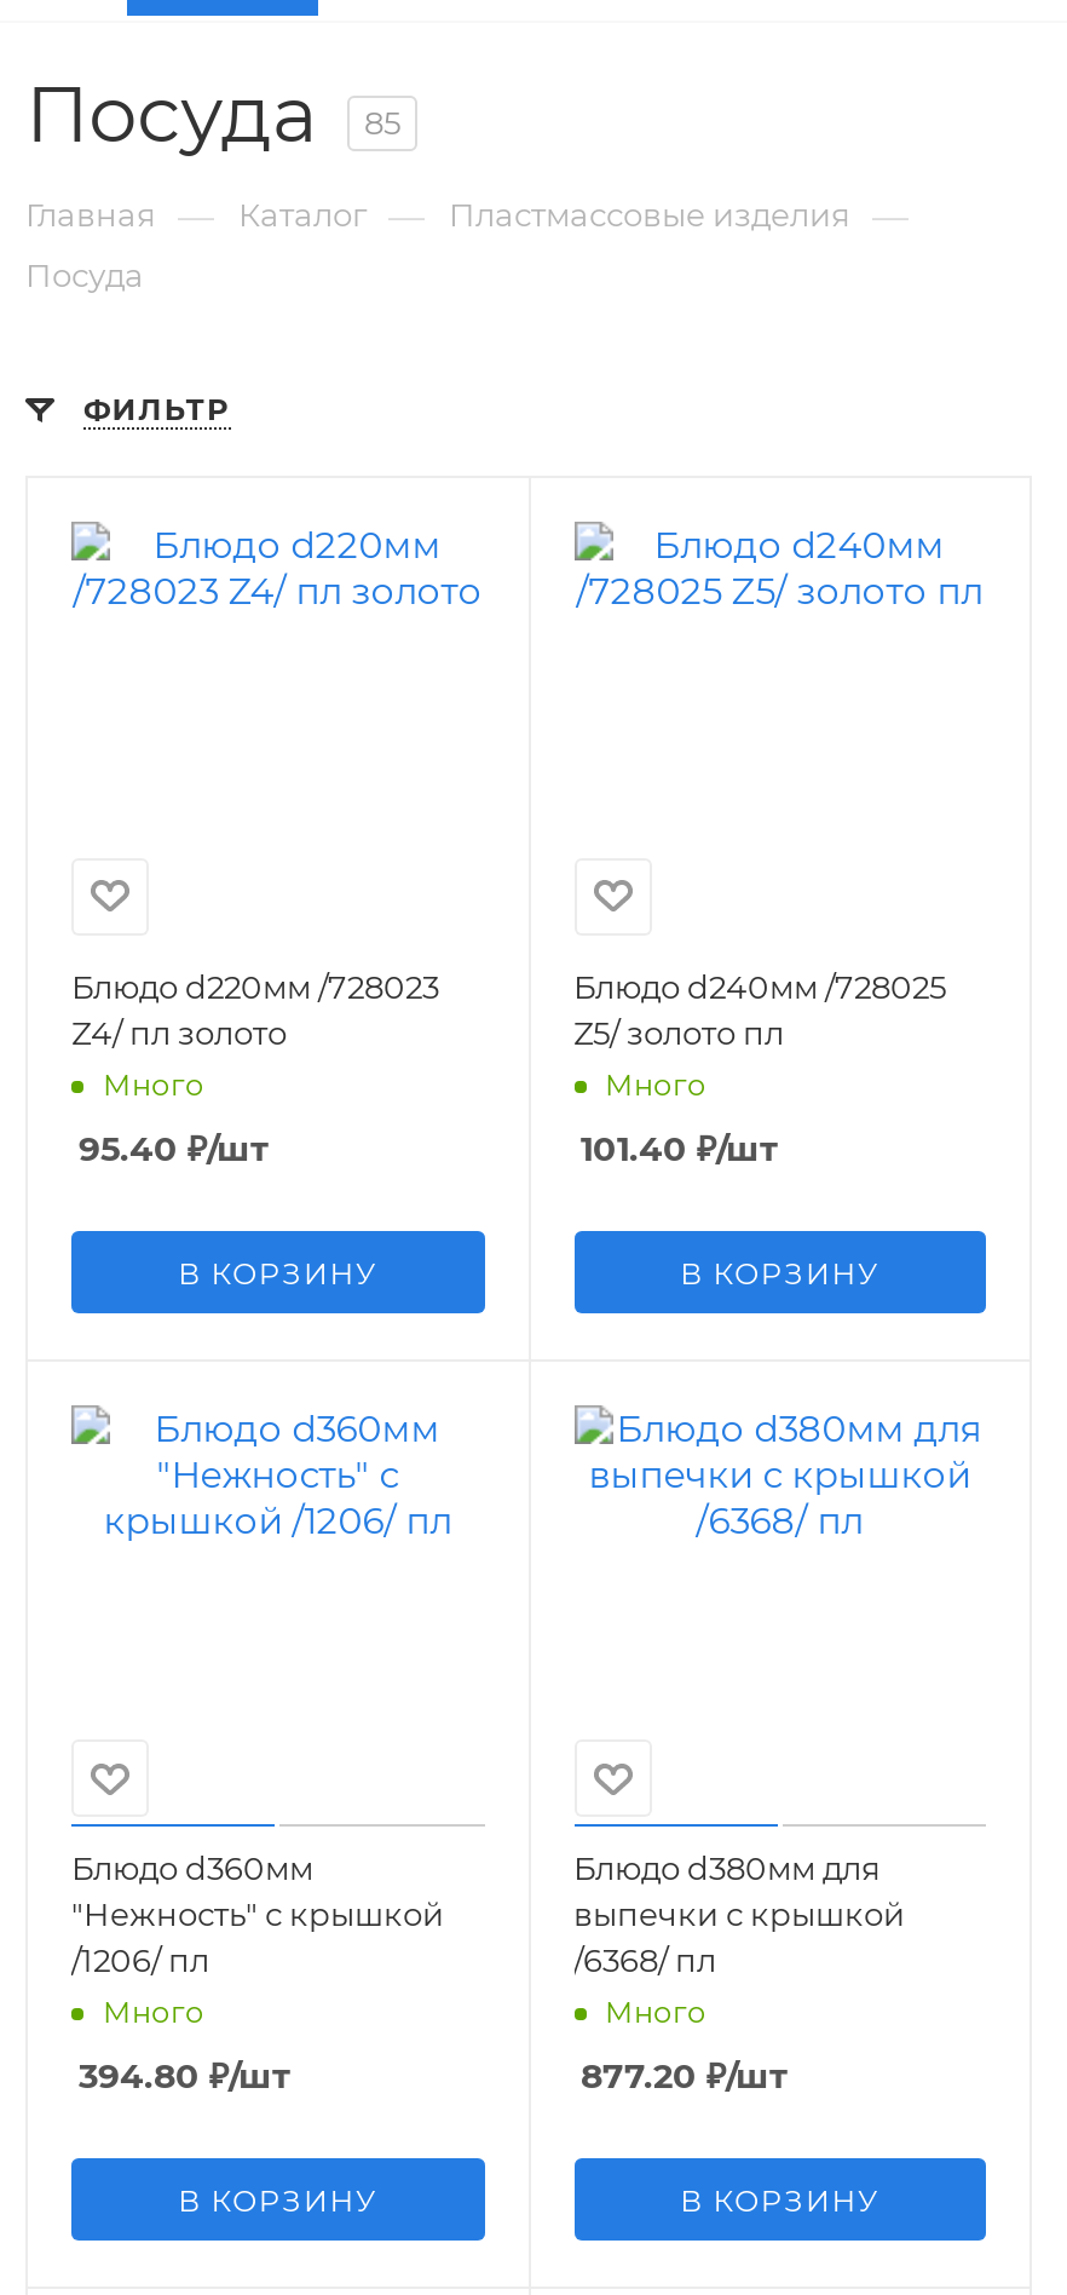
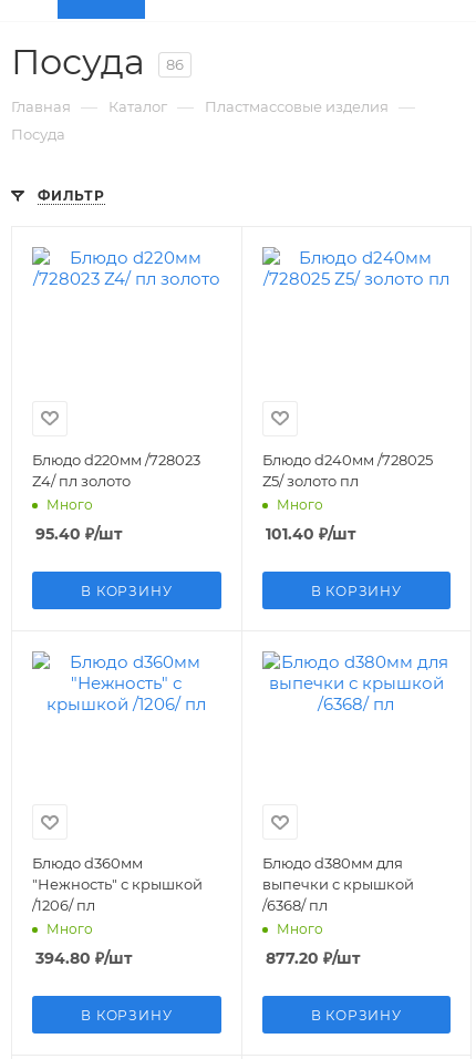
- Посуда 85
+ Посуда 86
